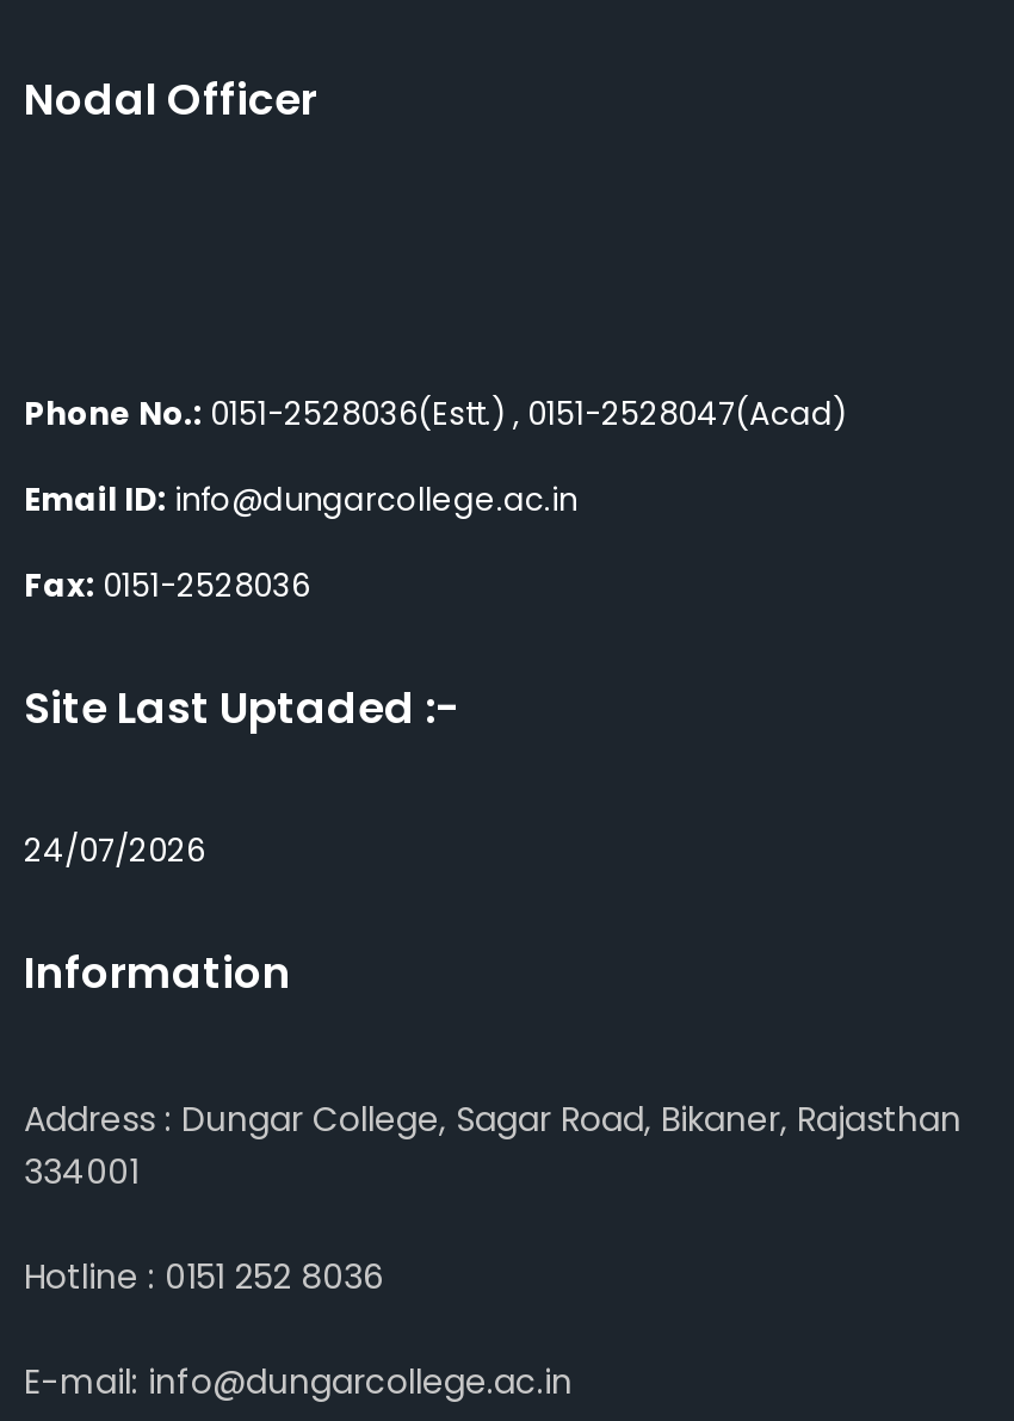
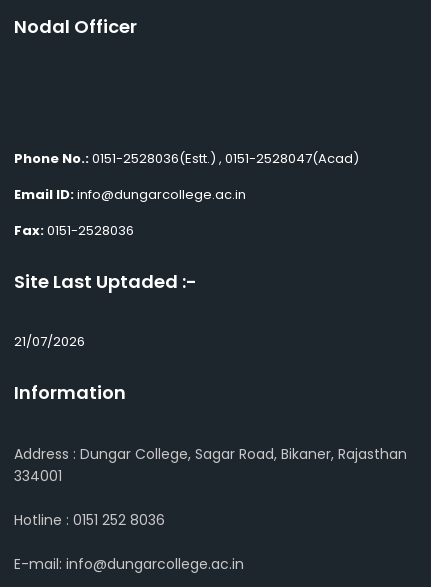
- 24/07/2026
+ 21/07/2026
